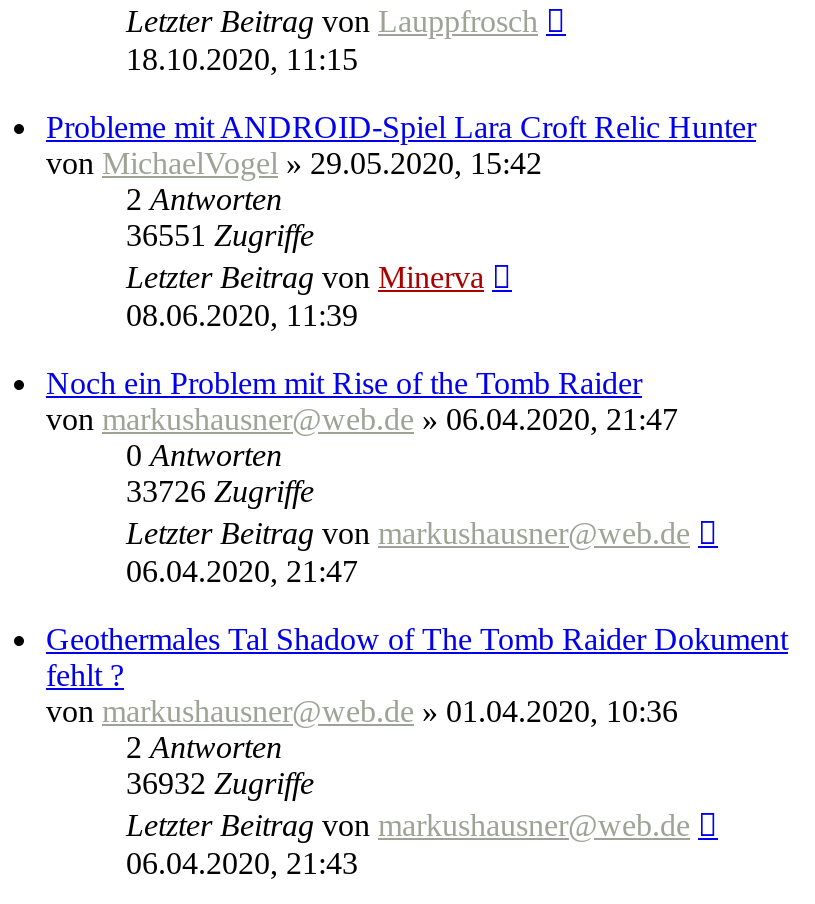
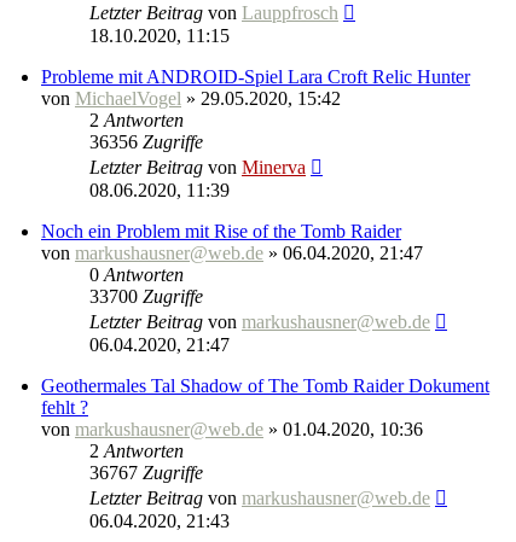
- 36551 Zugriffe
+ 36356 Zugriffe

- 33726 Zugriffe
+ 33700 Zugriffe

- 36932 Zugriffe
+ 36767 Zugriffe
